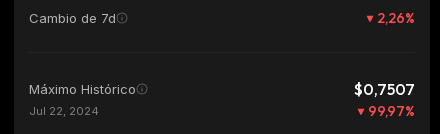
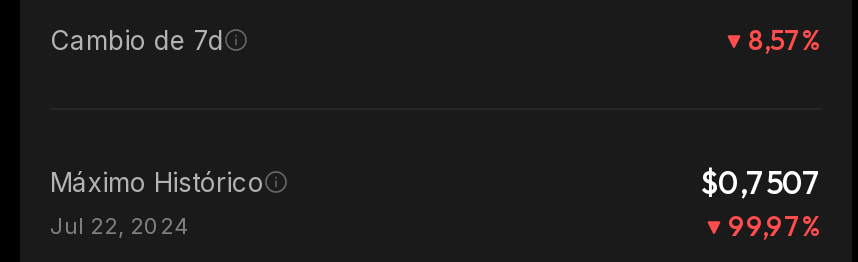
- 2,26%
+ 8,57%
